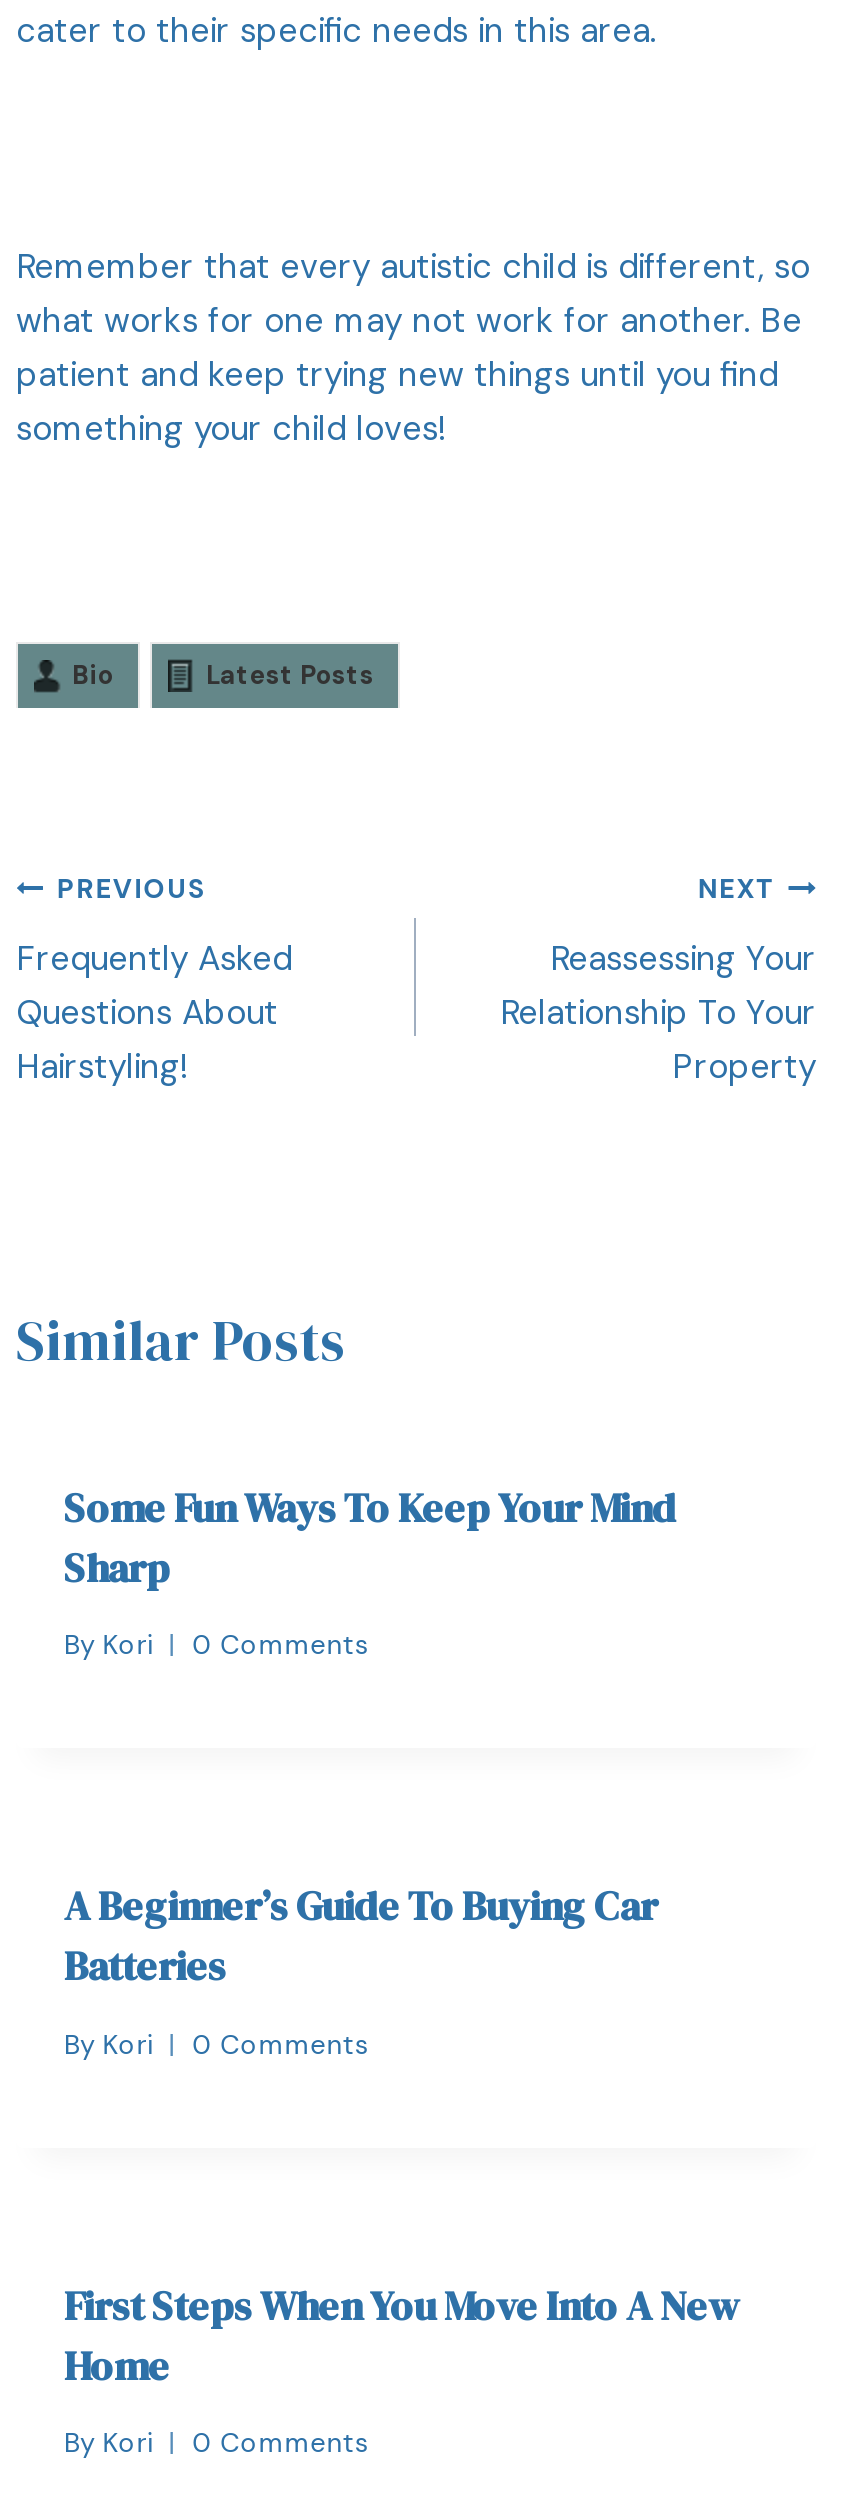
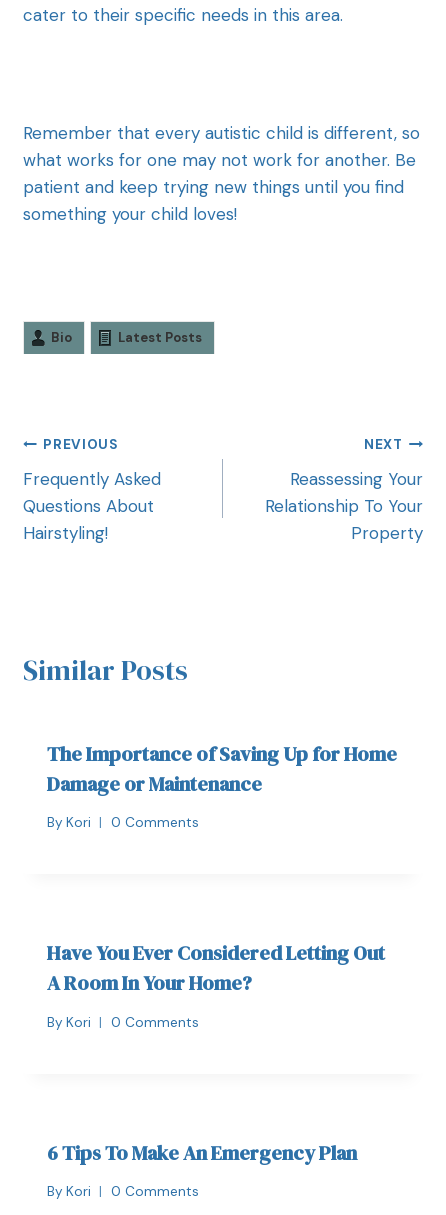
- Some Fun Ways To Keep Your Mind
- Sharp
+ The Importance of Saving Up for Home
+ Damage or Maintenance

- A Beginner’s Guide To Buying Car
- Batteries
+ Have You Ever Considered Letting Out
+ A Room In Your Home?

- First Steps When You Move Into A New
- Home
+ 6 Tips To Make An Emergency Plan
